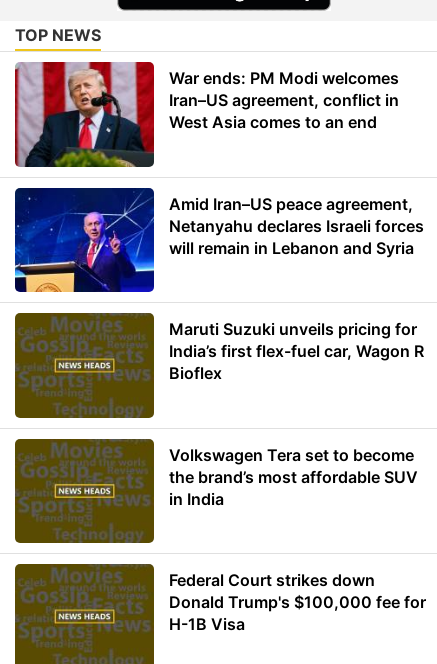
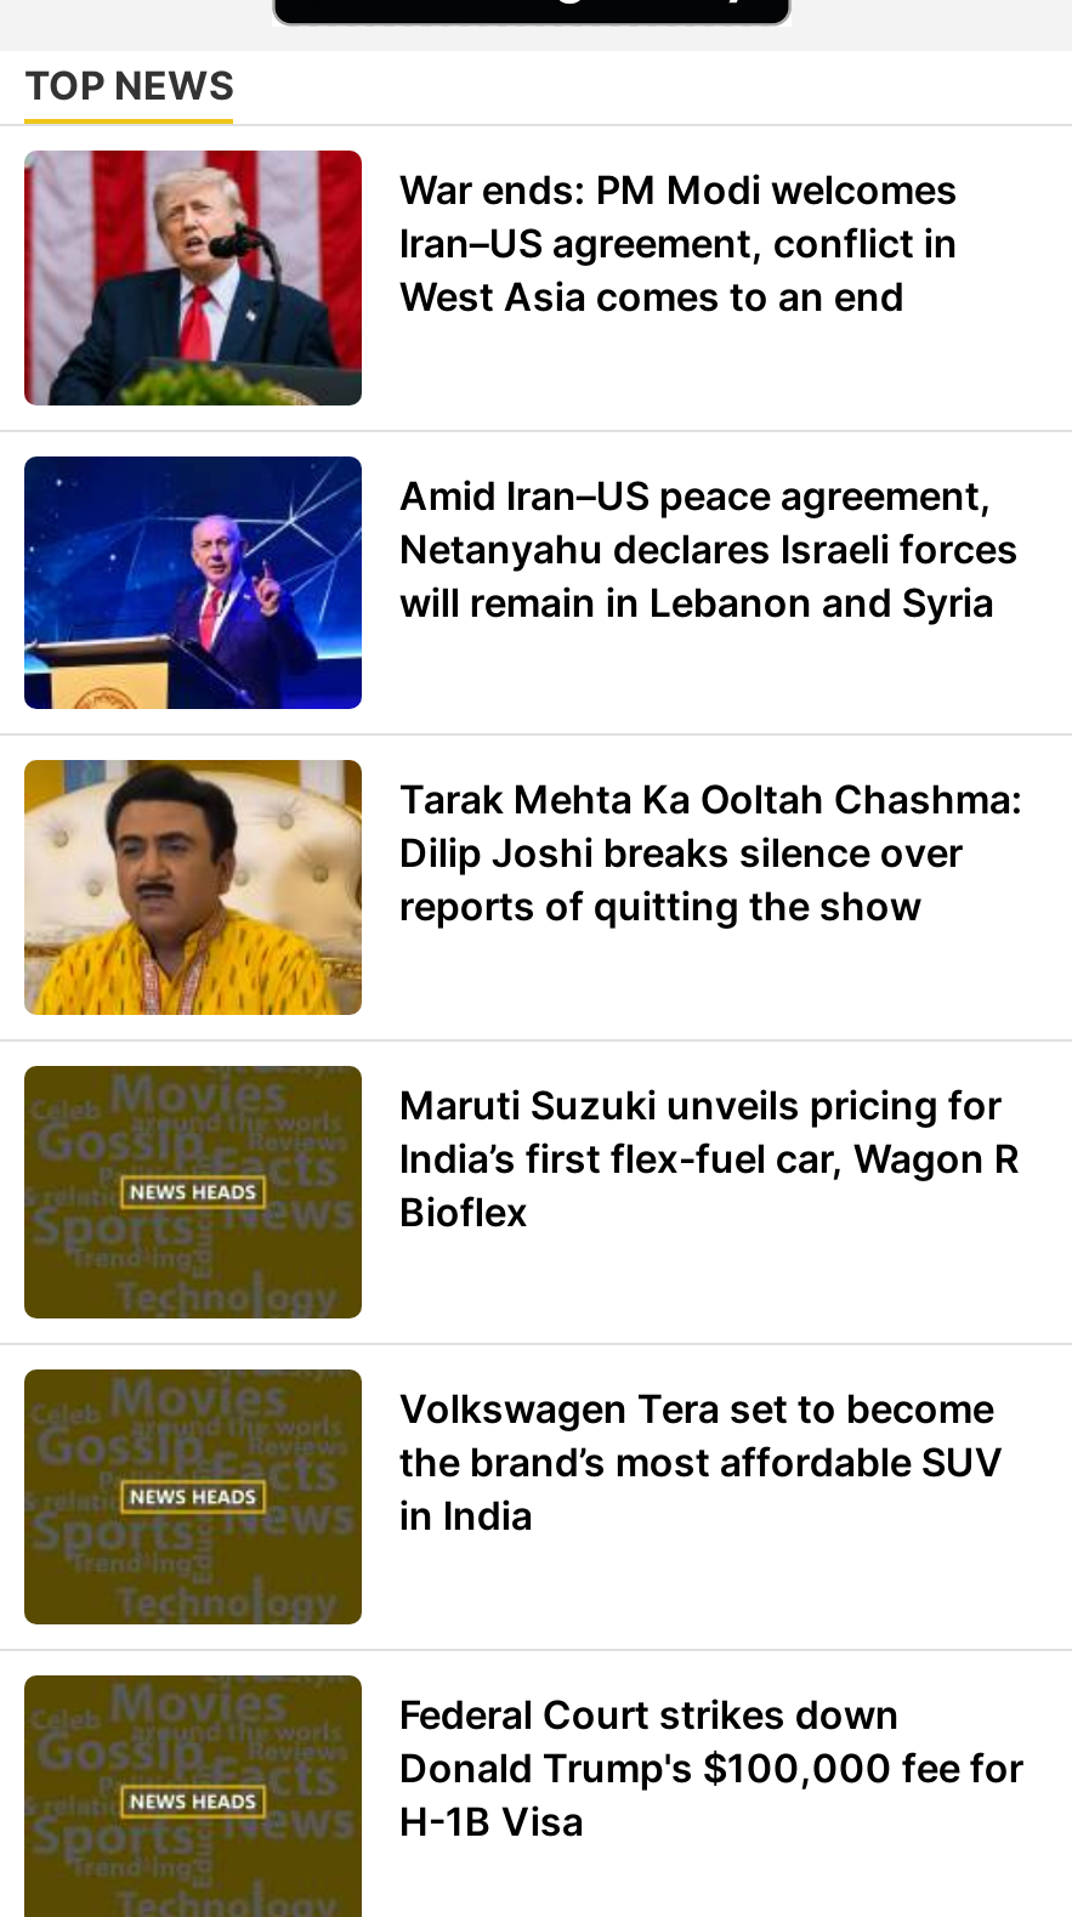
+ [image]
+ Tarak Mehta Ka Ooltah Chashma:
+ Dilip Joshi breaks silence over
+ reports of quitting the show
